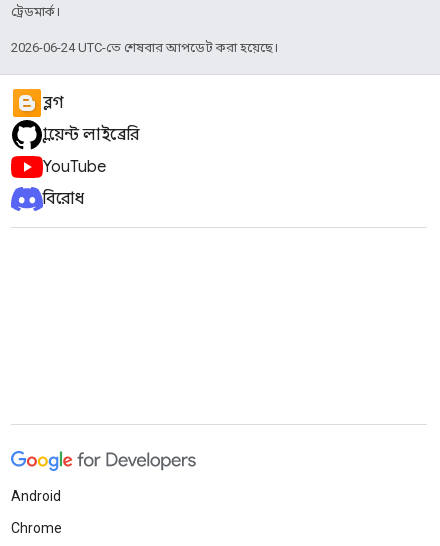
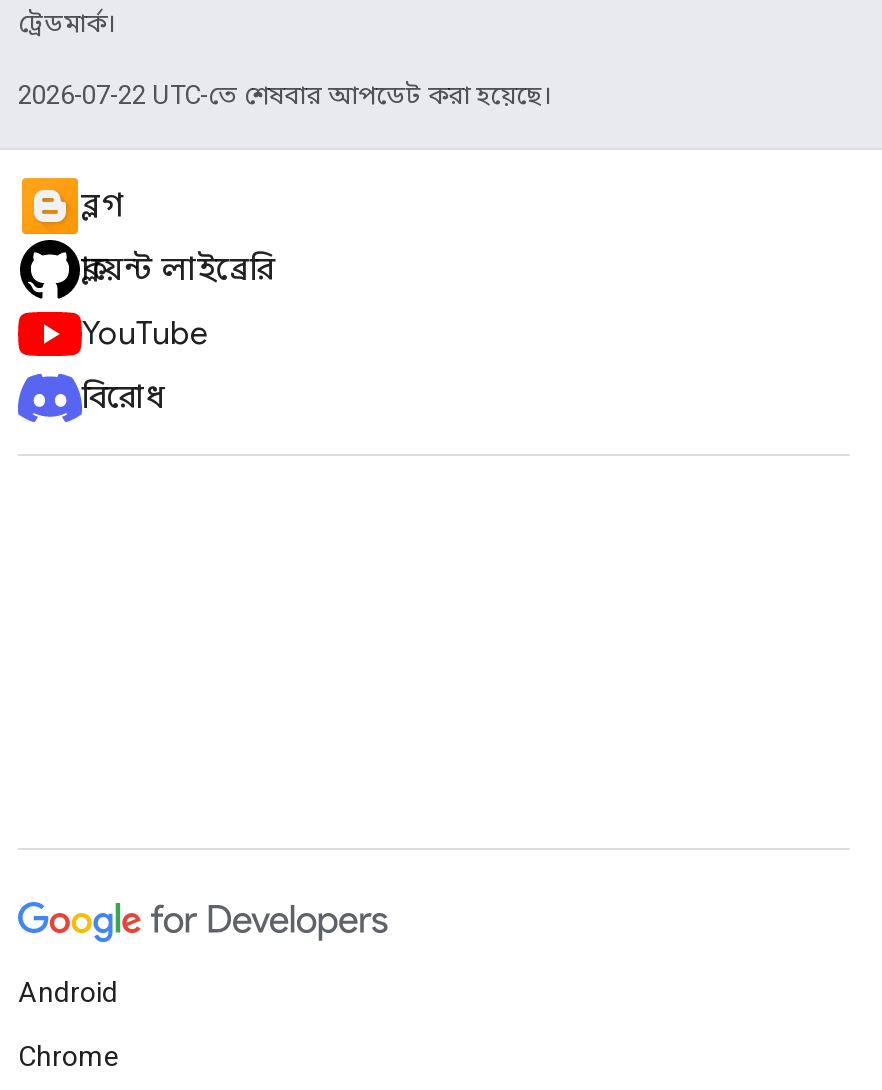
- 2026-06-24 UTC-তে শেষবার আপডেট করা হয়েছে।
+ 2026-07-22 UTC-তে শেষবার আপডেট করা হয়েছে।
